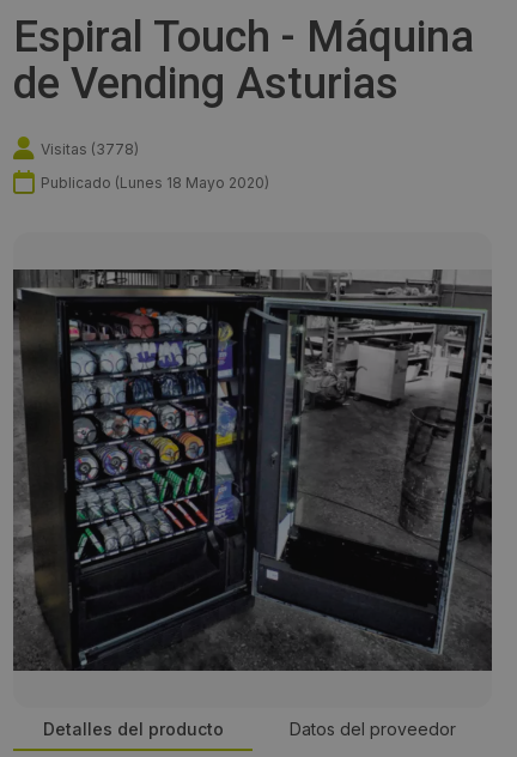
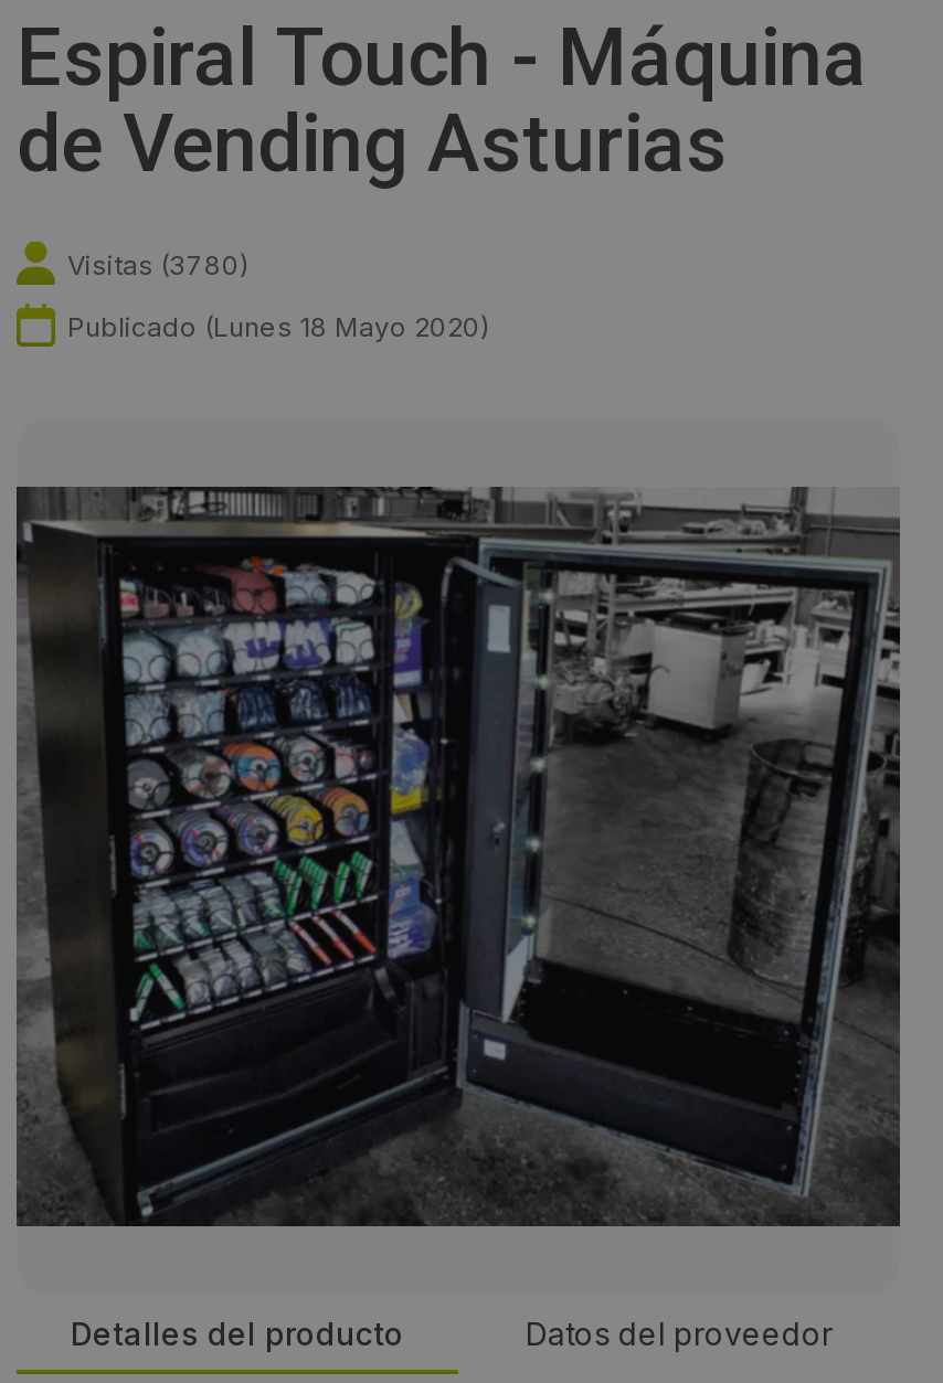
- Visitas (3778)
+ Visitas (3780)
